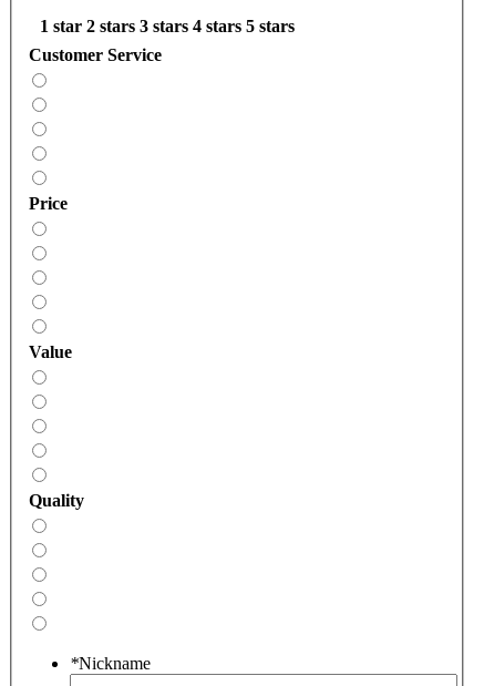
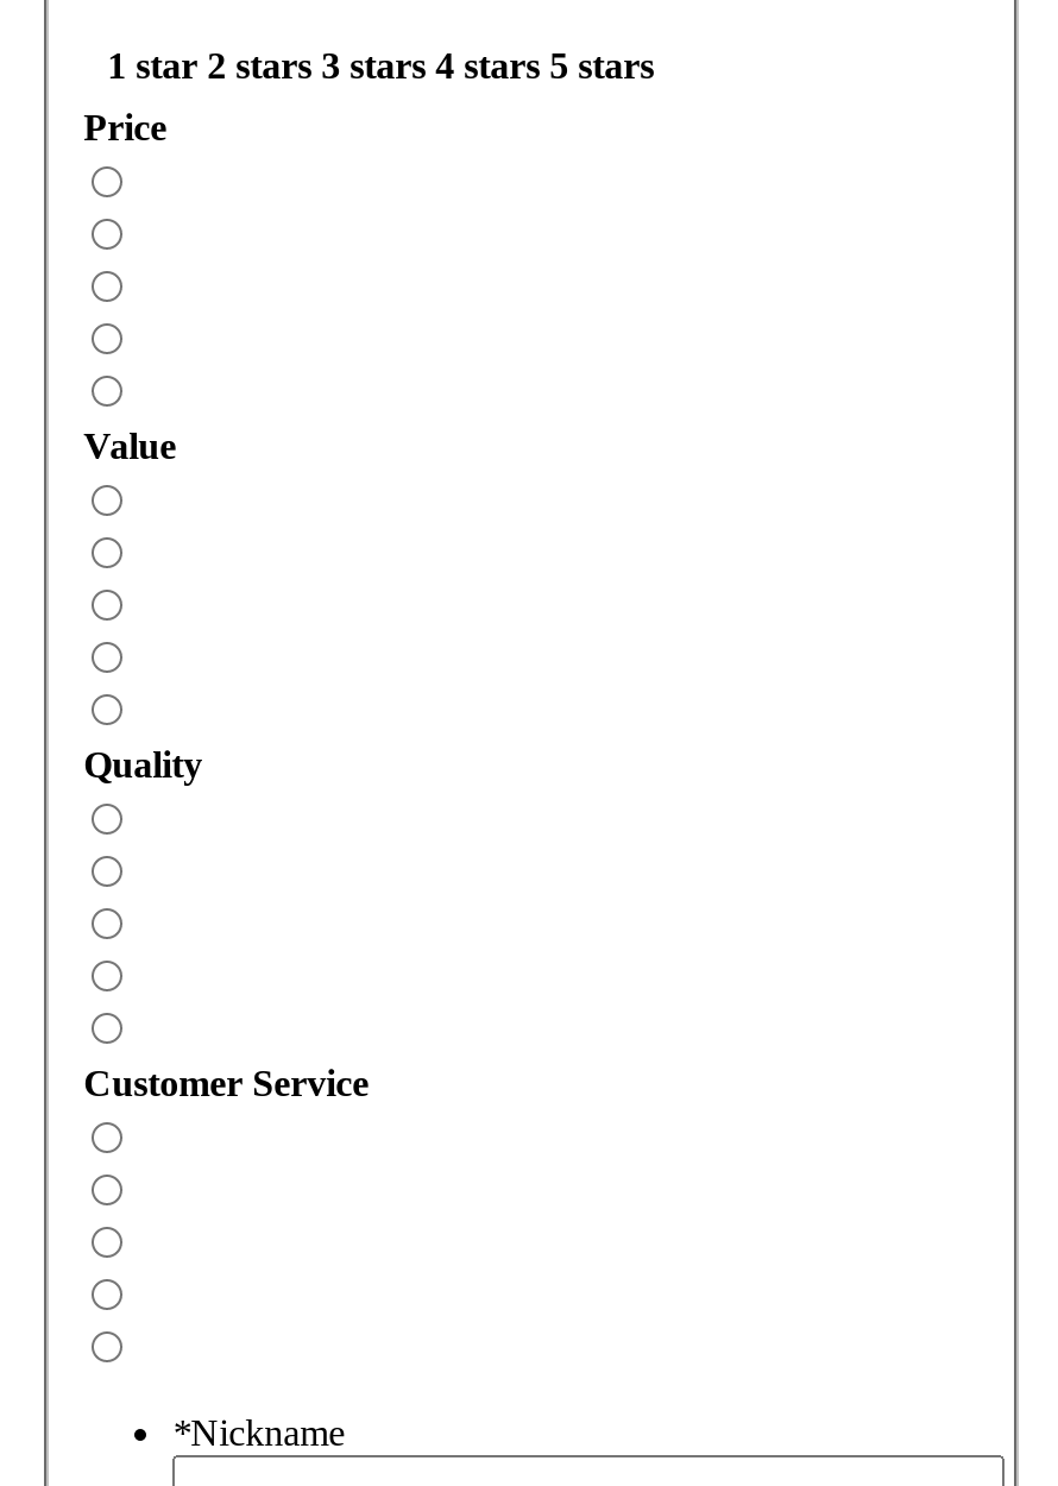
moved down: Customer Service

moved up: Price | Value | Quality
